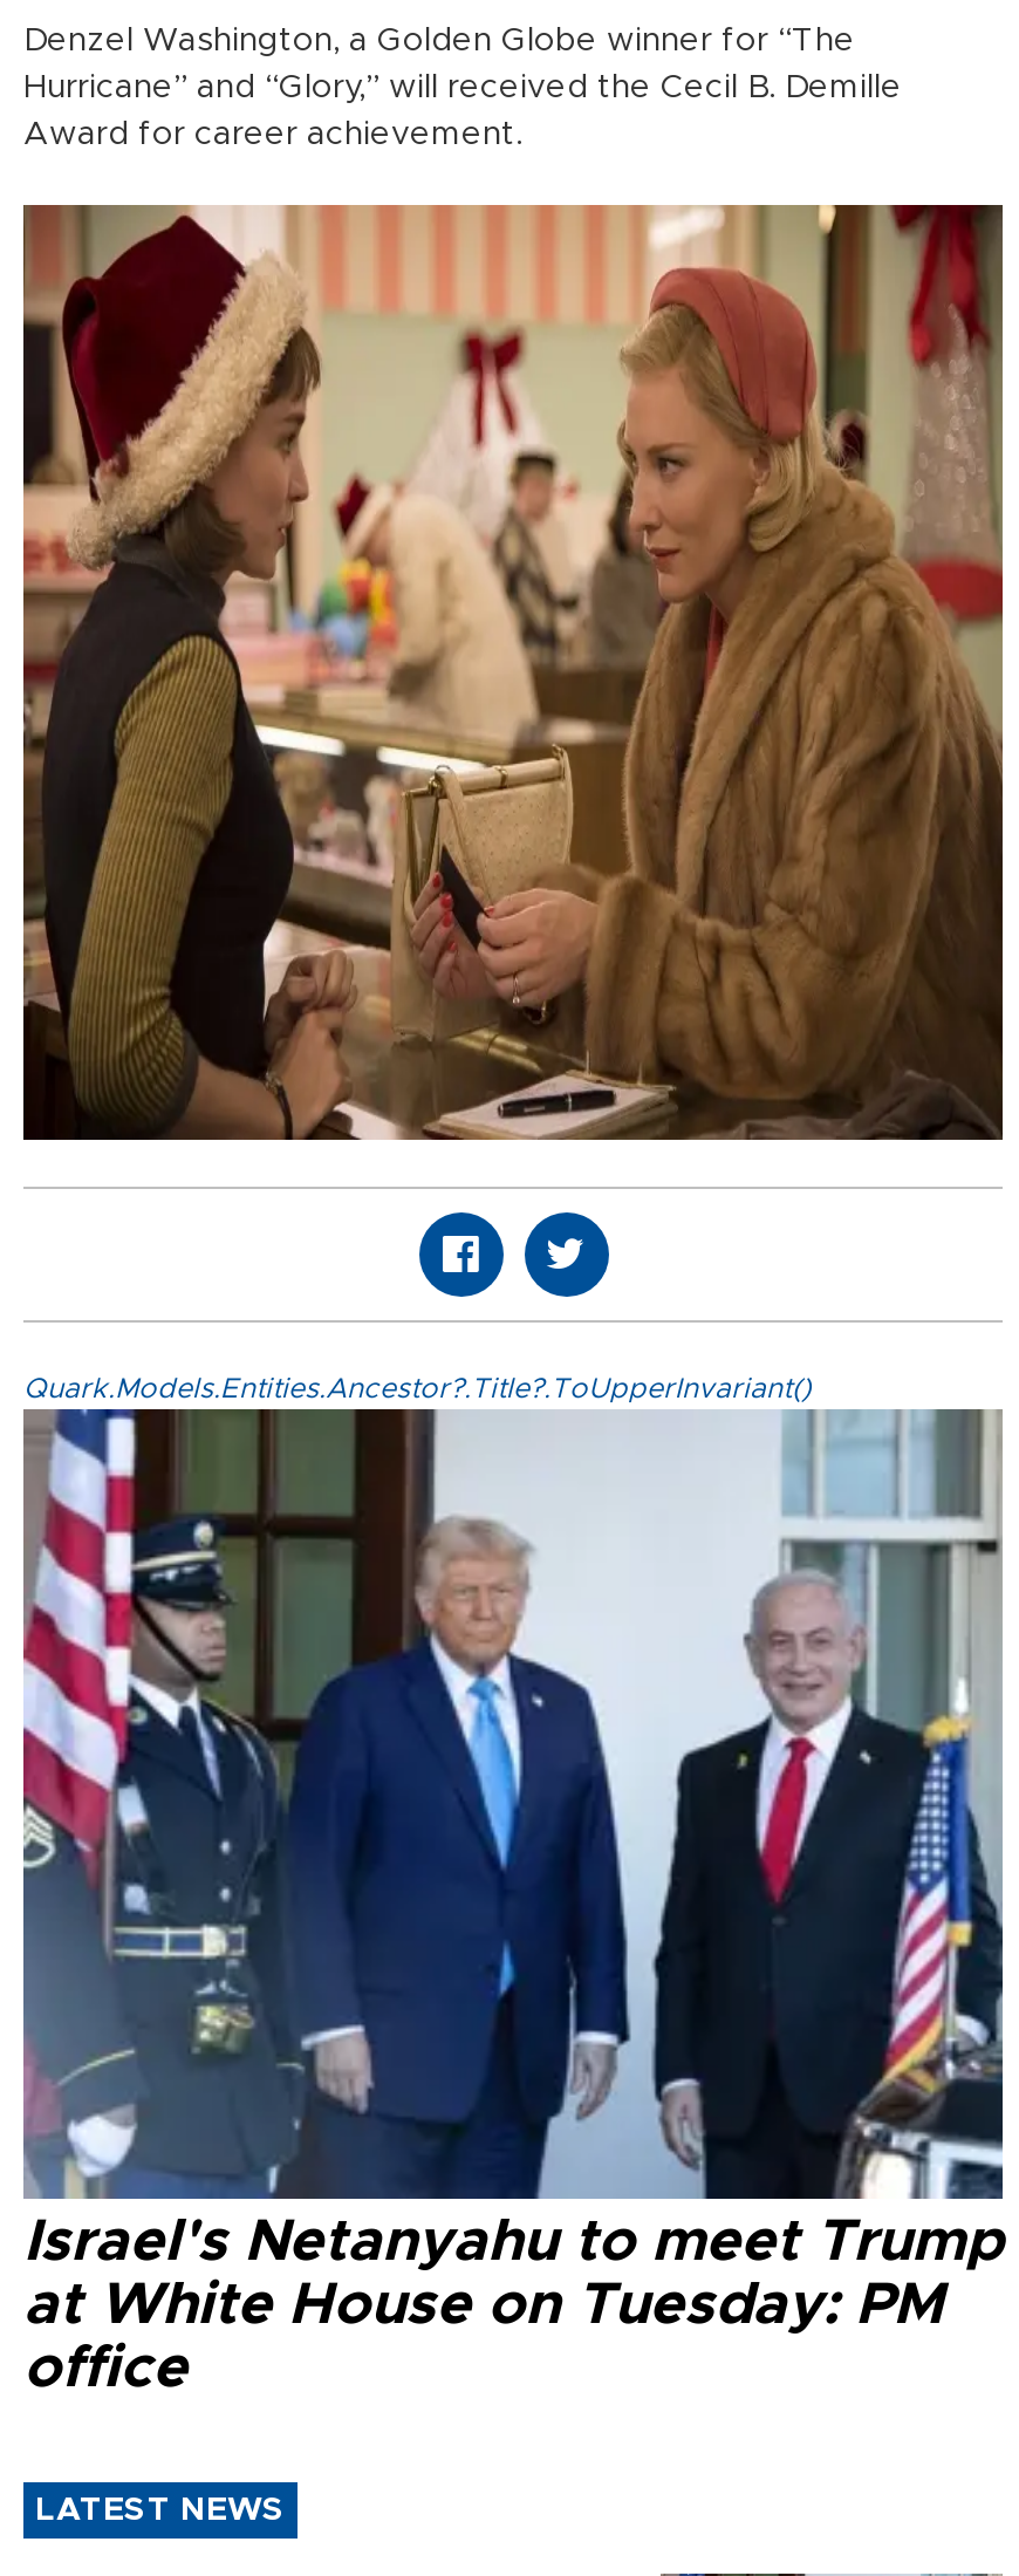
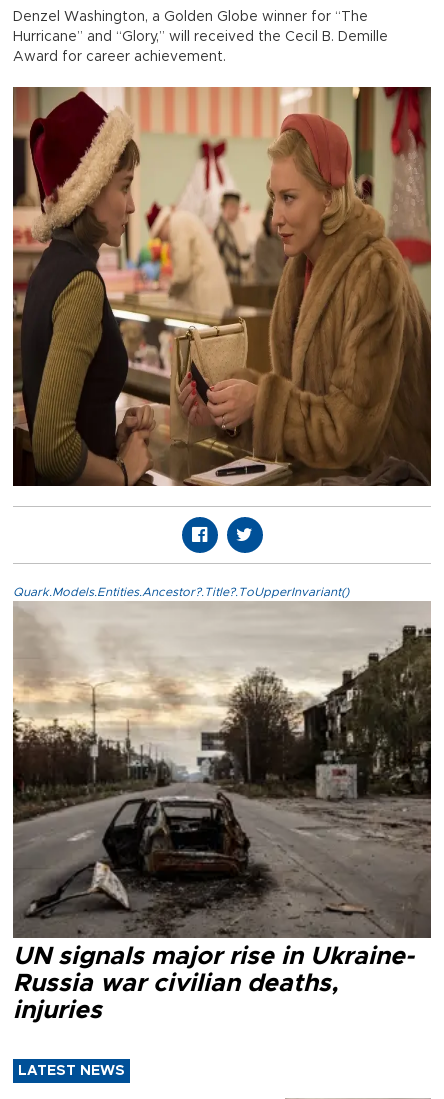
- [image]
- Israel's Netanyahu to meet Trump
- at White House on Tuesday: PM
- office
+ [image]
+ UN signals major rise in Ukraine-
+ Russia war civilian deaths,
+ injuries
